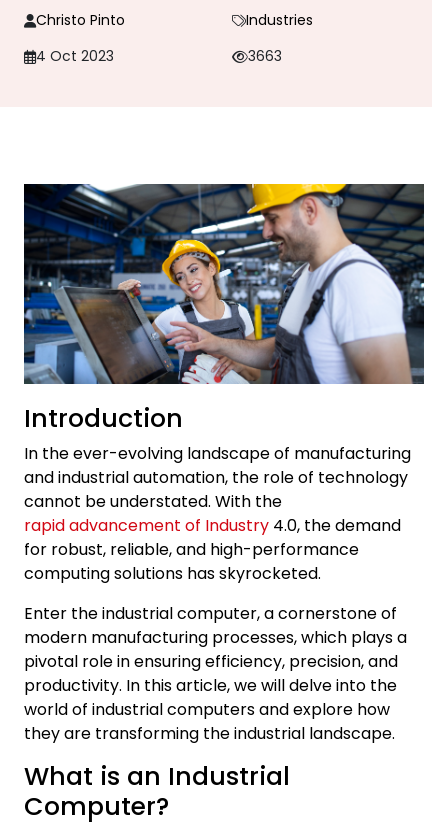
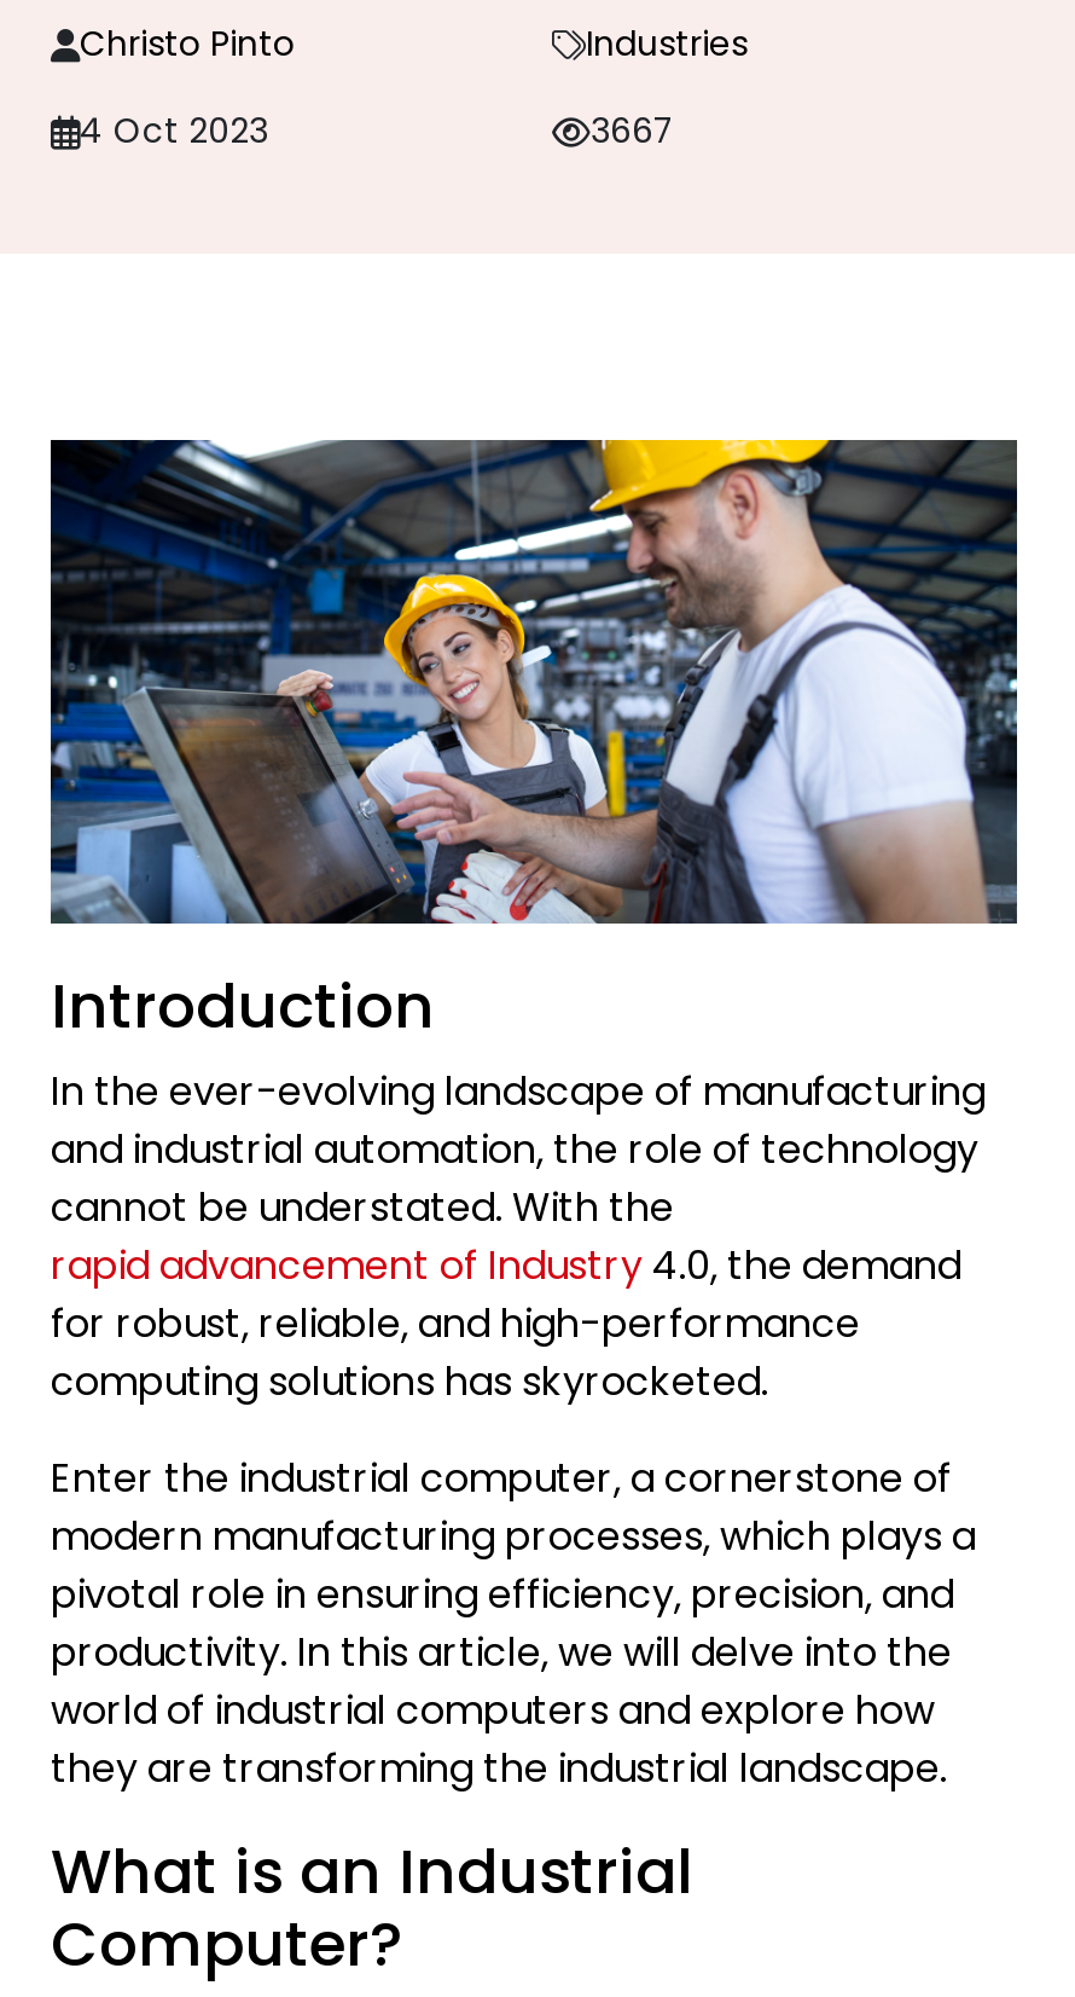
- 3663
+ 3667
